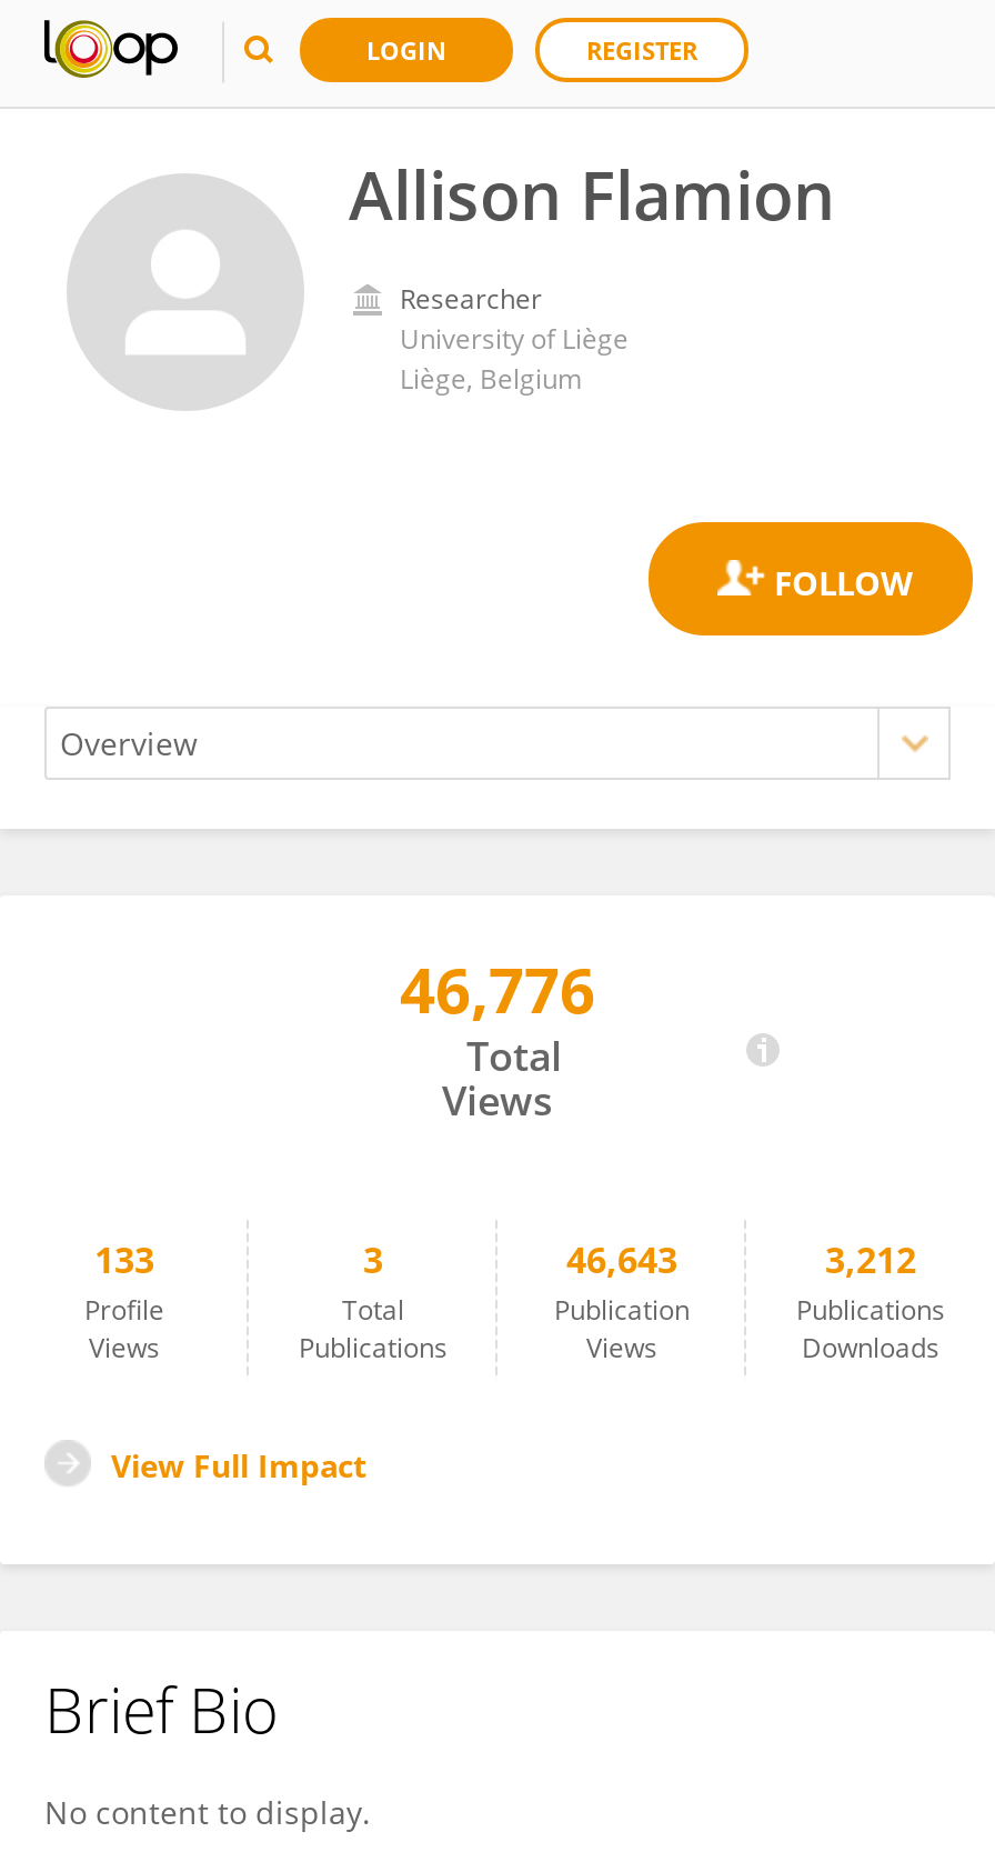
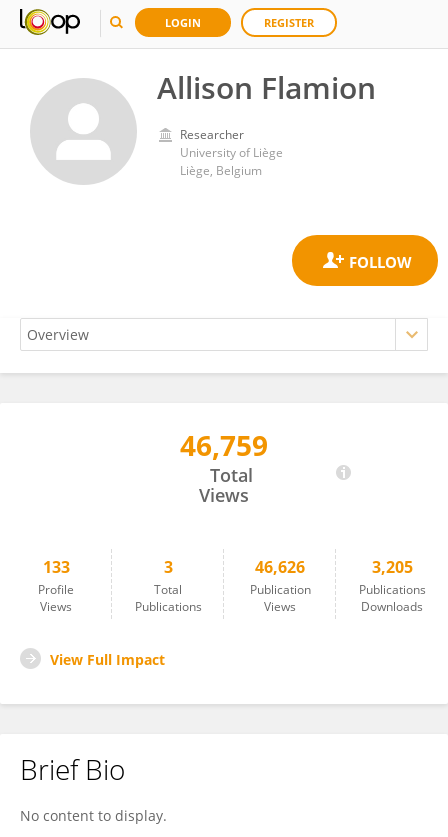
- 46,776
+ 46,759

- 46,643
+ 46,626

- 3,212
+ 3,205
